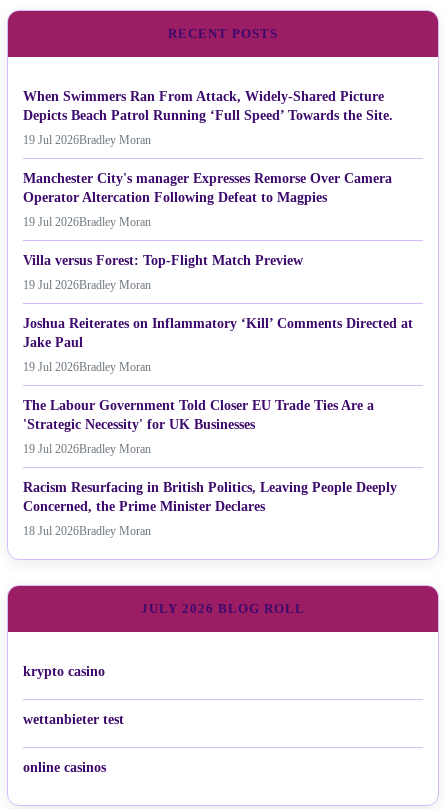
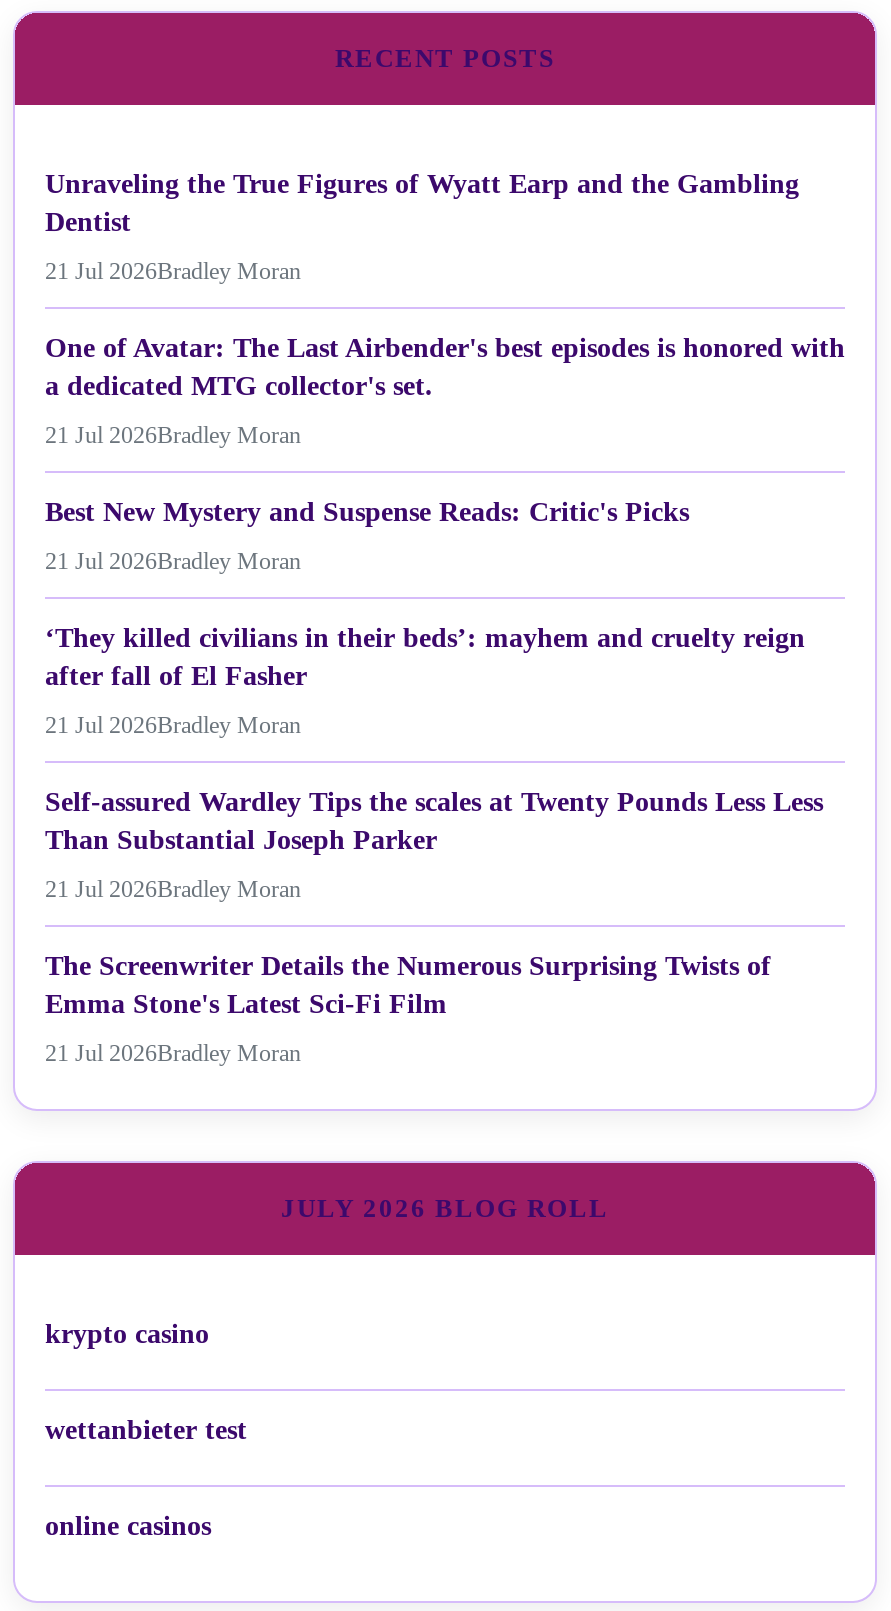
- When Swimmers Ran From Attack, Widely-Shared Picture
- Depicts Beach Patrol Running ‘Full Speed’ Towards the Site.
+ Unraveling the True Figures of Wyatt Earp and the Gambling
+ Dentist

- 19 Jul 2026Bradley Moran
+ 21 Jul 2026Bradley Moran

- Manchester City's manager Expresses Remorse Over Camera
- Operator Altercation Following Defeat to Magpies
+ One of Avatar: The Last Airbender's best episodes is honored with
+ a dedicated MTG collector's set.

- 19 Jul 2026Bradley Moran
+ 21 Jul 2026Bradley Moran

- Villa versus Forest: Top-Flight Match Preview
+ Best New Mystery and Suspense Reads: Critic's Picks

- 19 Jul 2026Bradley Moran
+ 21 Jul 2026Bradley Moran

- Joshua Reiterates on Inflammatory ‘Kill’ Comments Directed at
- Jake Paul
+ ‘They killed civilians in their beds’: mayhem and cruelty reign
+ after fall of El Fasher

- 19 Jul 2026Bradley Moran
+ 21 Jul 2026Bradley Moran

- The Labour Government Told Closer EU Trade Ties Are a
- 'Strategic Necessity' for UK Businesses
+ Self-assured Wardley Tips the scales at Twenty Pounds Less Less
+ Than Substantial Joseph Parker

- 19 Jul 2026Bradley Moran
+ 21 Jul 2026Bradley Moran

- Racism Resurfacing in British Politics, Leaving People Deeply
- Concerned, the Prime Minister Declares
+ The Screenwriter Details the Numerous Surprising Twists of
+ Emma Stone's Latest Sci-Fi Film

- 18 Jul 2026Bradley Moran
+ 21 Jul 2026Bradley Moran
